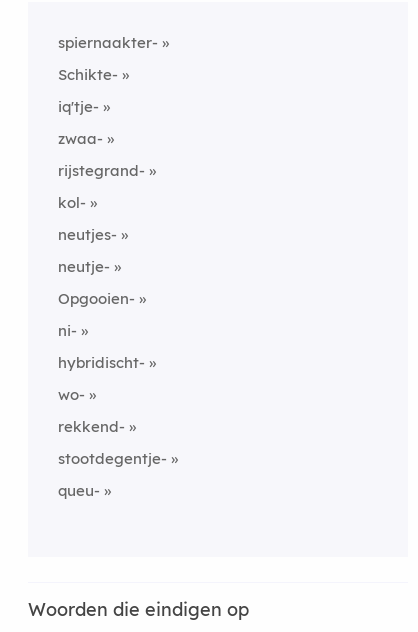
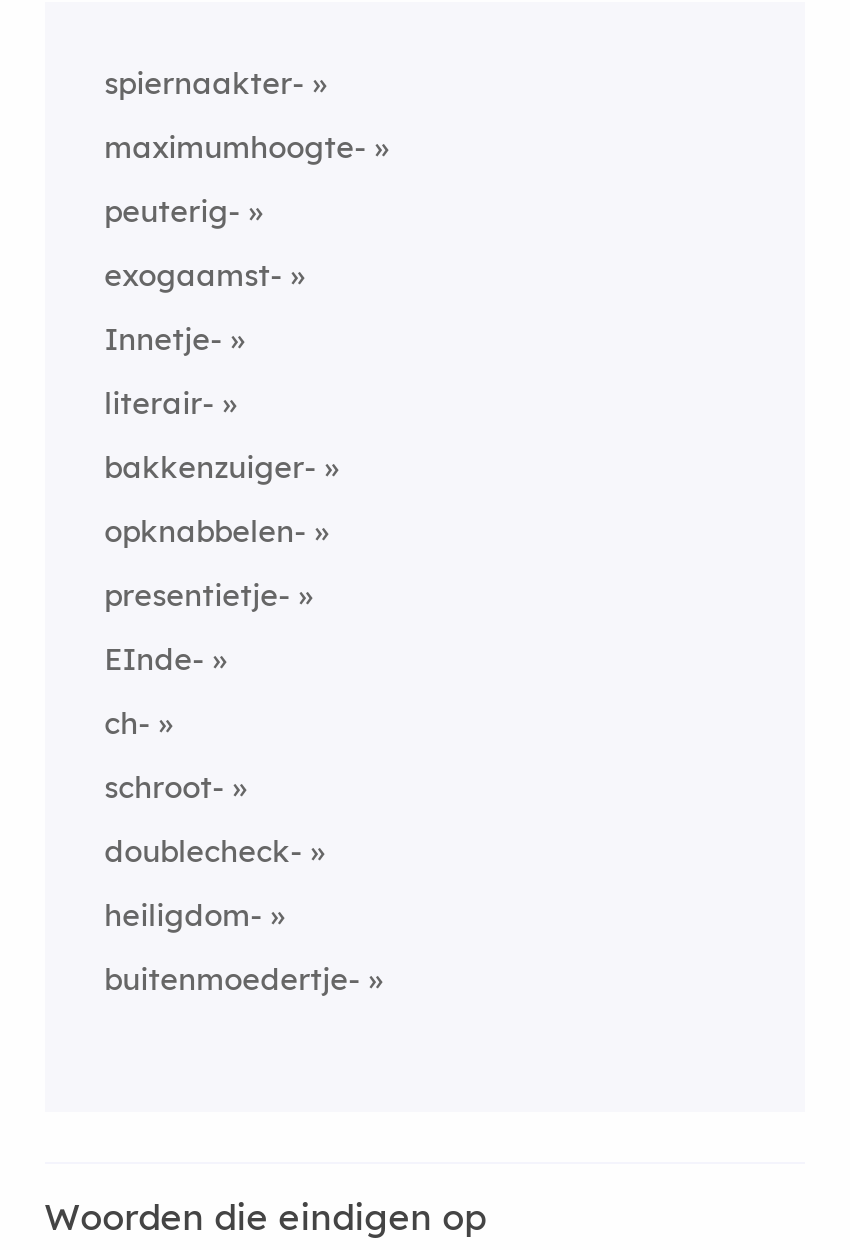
- Schikte-
+ maximumhoogte-

- iq'tje-
+ peuterig-

- zwaa-
+ exogaamst-

- rijstegrand-
+ Innetje-

- kol-
+ literair-

- neutjes-
+ bakkenzuiger-

- neutje-
+ opknabbelen-

- Opgooien-
+ presentietje-

- ni-
+ EInde-

- hybridischt-
+ ch-

- wo-
+ schroot-

- rekkend-
+ doublecheck-

- stootdegentje-
+ heiligdom-

- queu-
+ buitenmoedertje-
